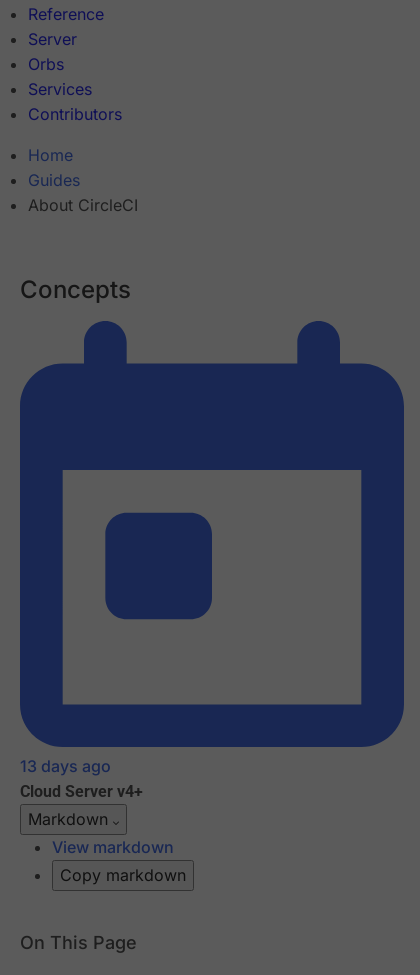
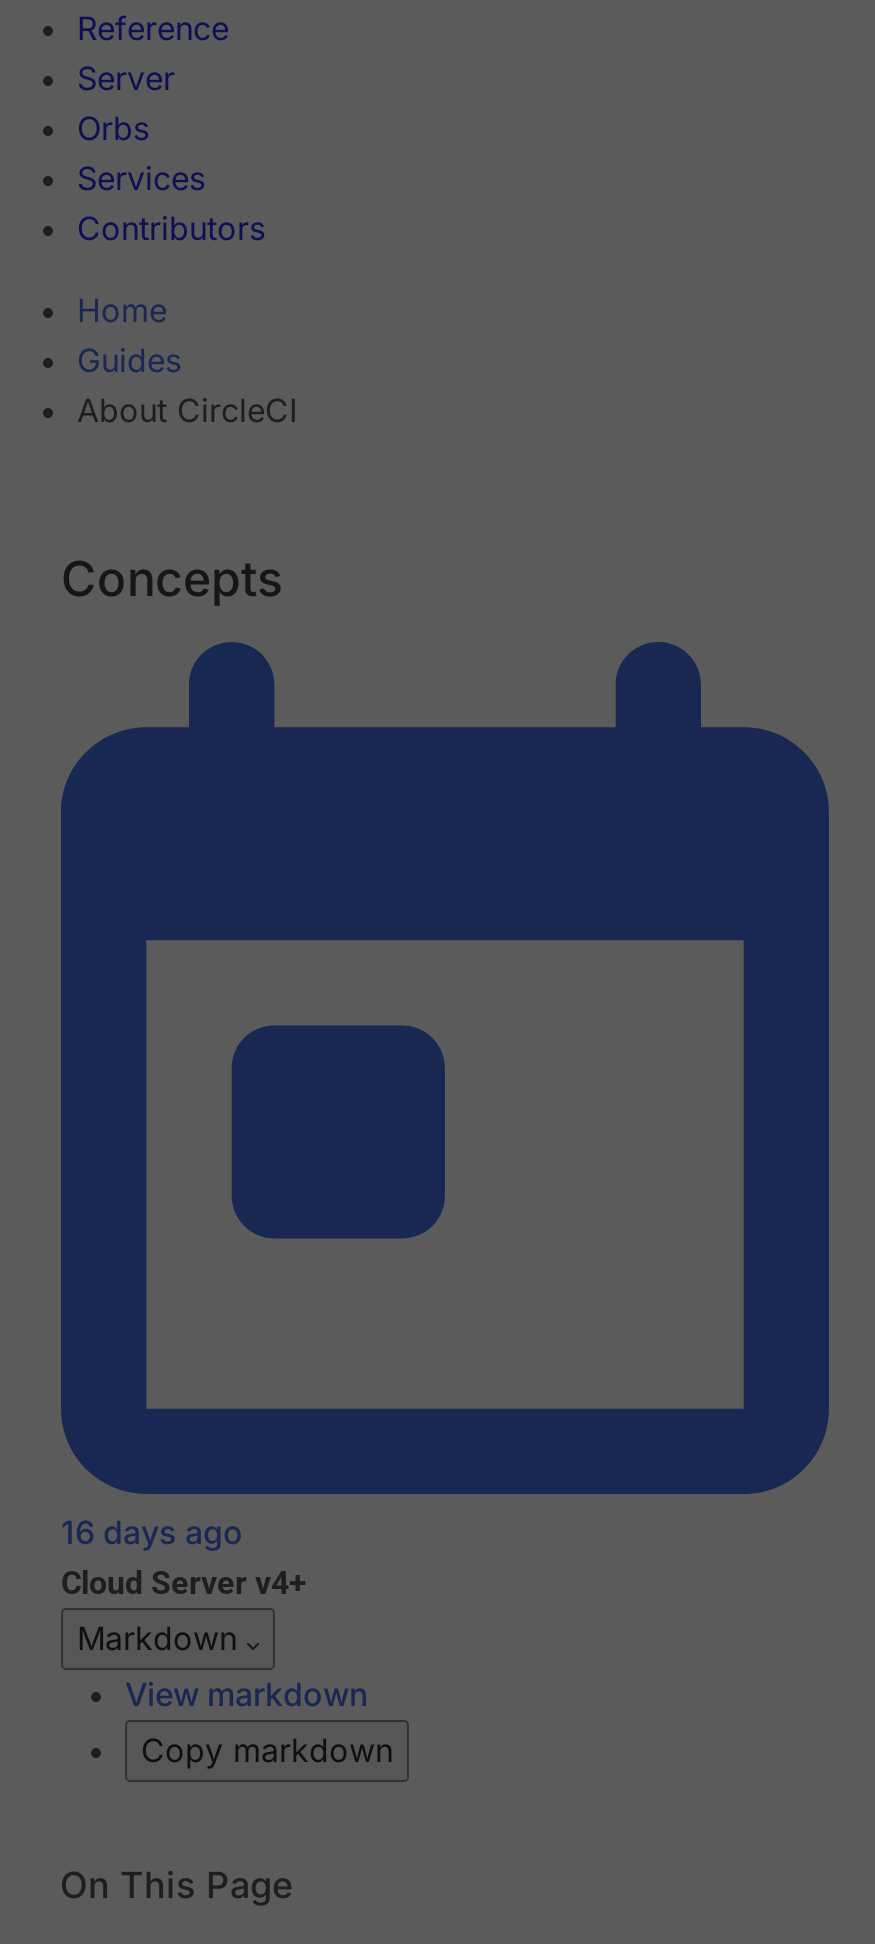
- 13 days ago
+ 16 days ago
